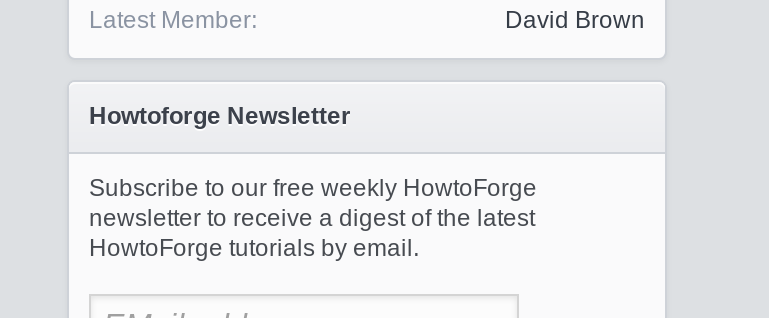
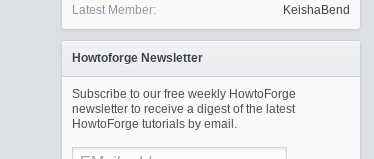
- David Brown
+ KeishaBend
